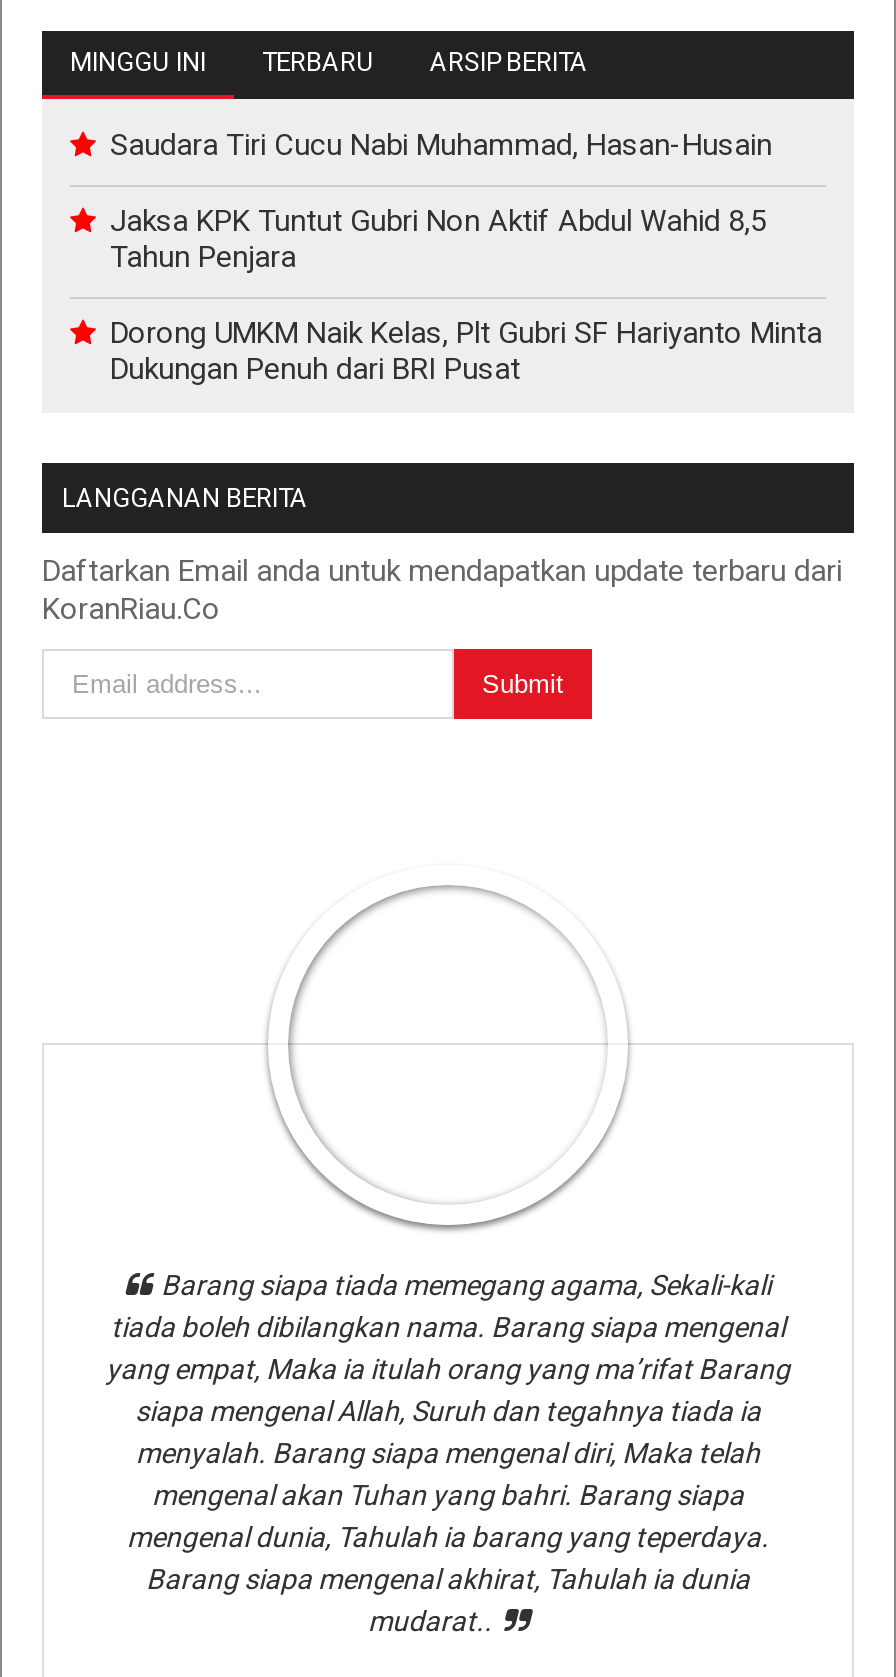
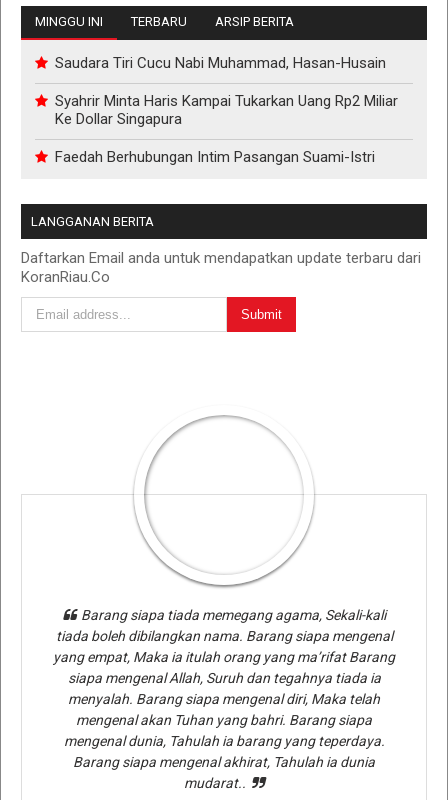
- Jaksa KPK Tuntut Gubri Non Aktif Abdul Wahid 8,5
- Tahun Penjara
+ Syahrir Minta Haris Kampai Tukarkan Uang Rp2 Miliar
+ Ke Dollar Singapura

- Dorong UMKM Naik Kelas, Plt Gubri SF Hariyanto Minta
- Dukungan Penuh dari BRI Pusat
+ Faedah Berhubungan Intim Pasangan Suami-Istri
